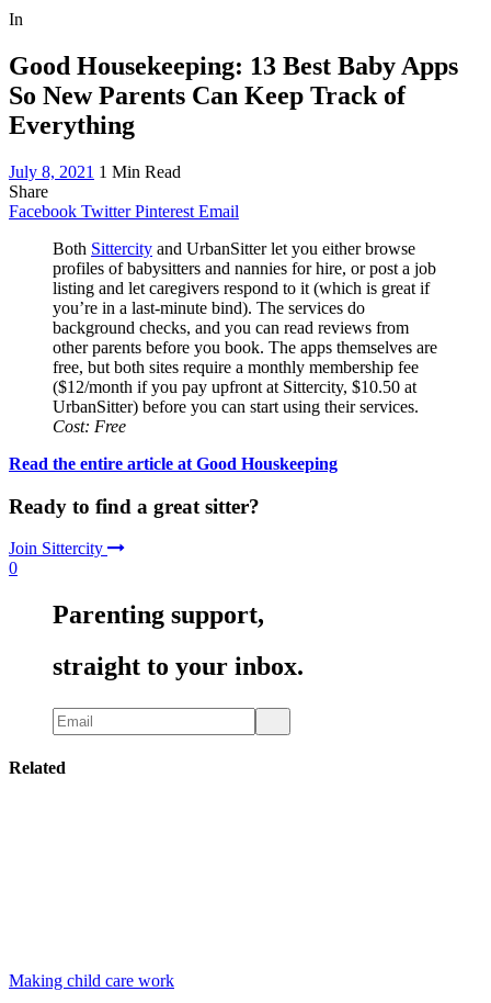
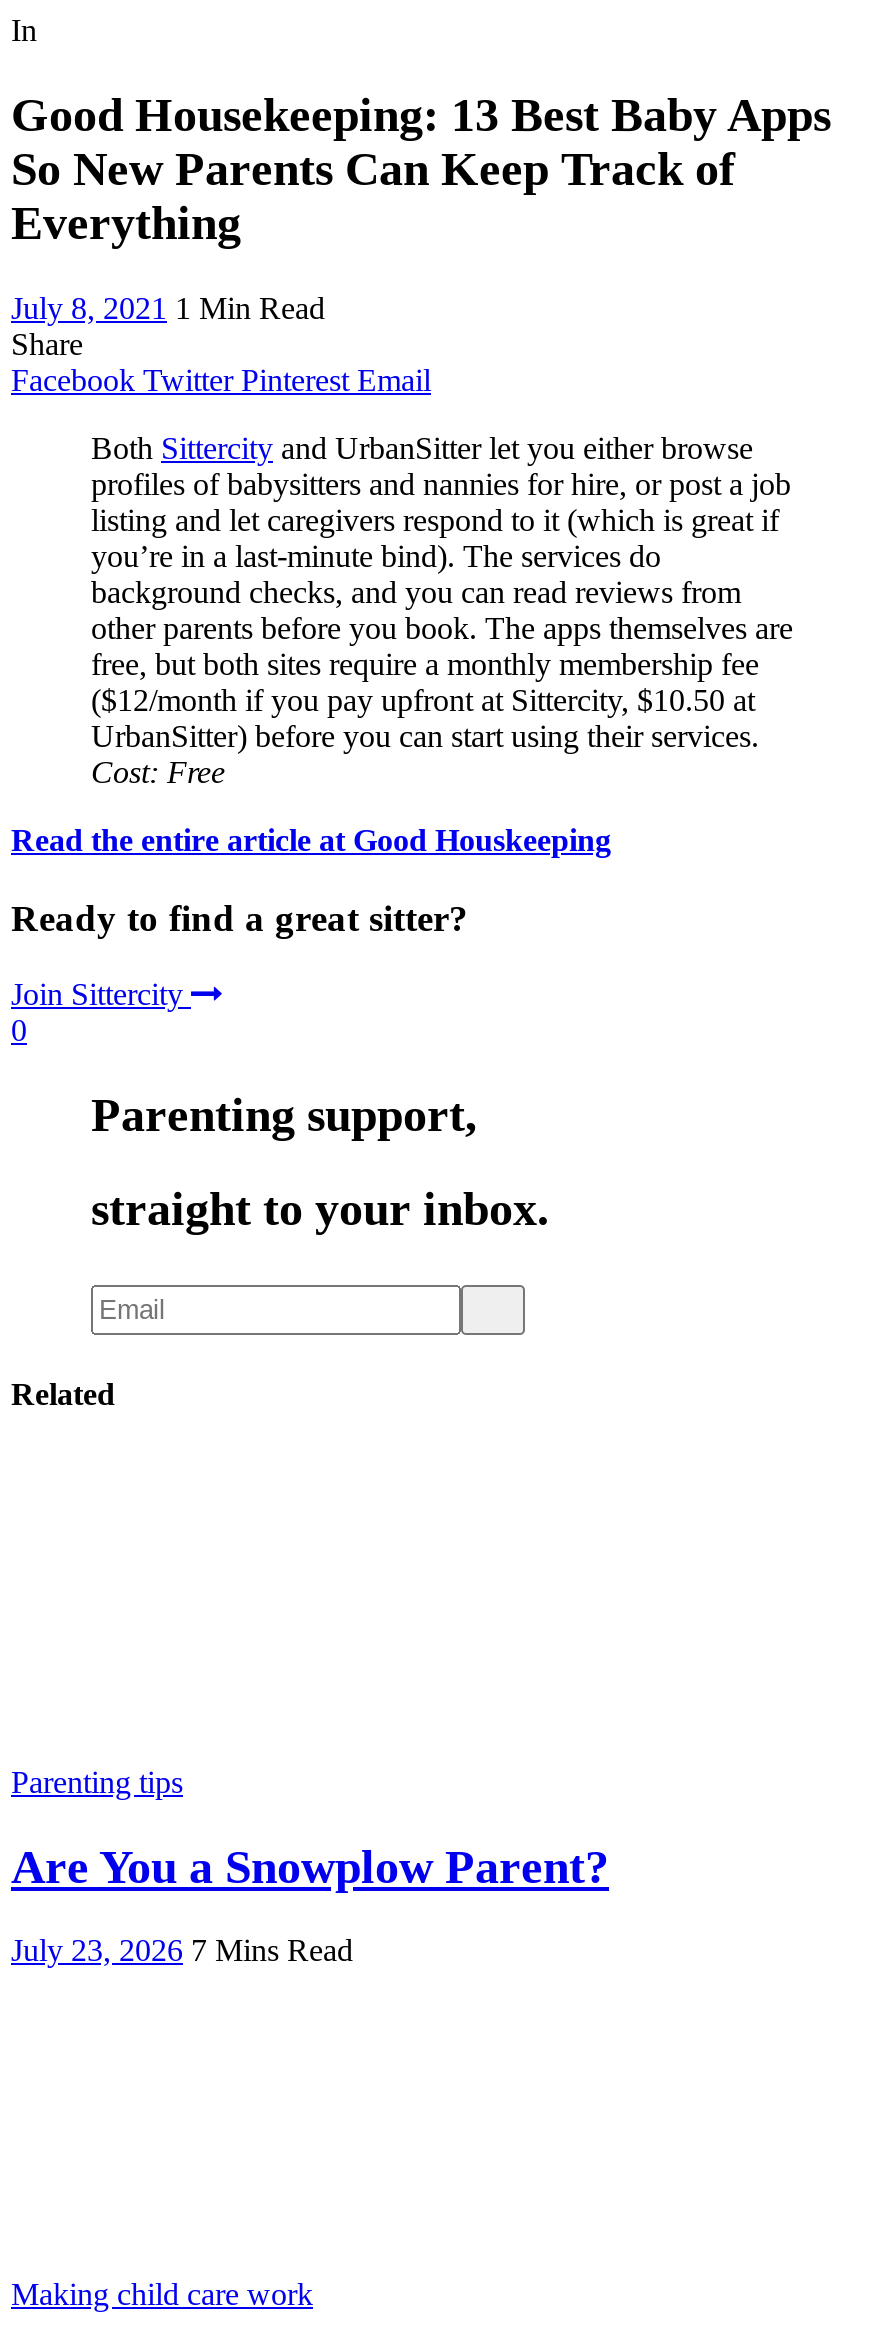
+ Parenting tips
+ Are You a Snowplow Parent?
+ July 23, 2026 7 Mins Read
